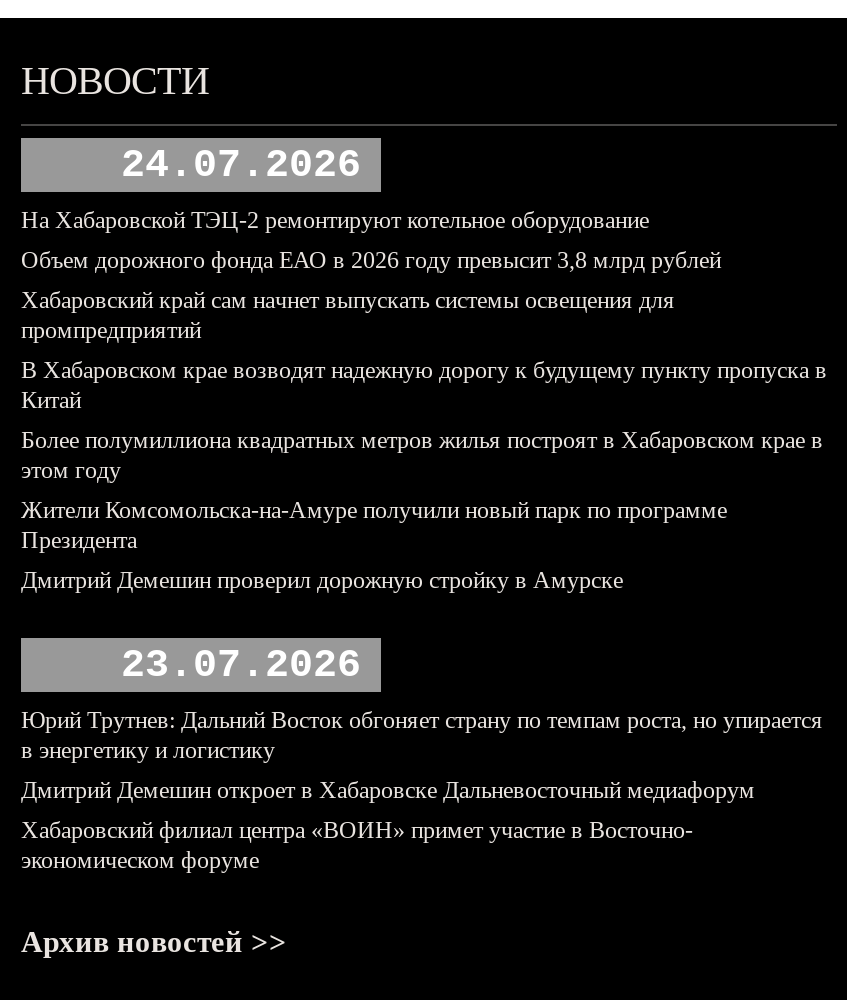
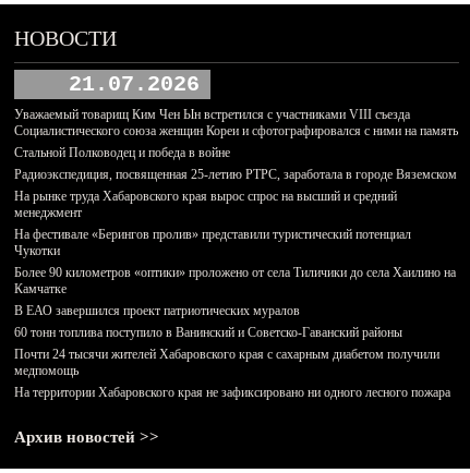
- 24.07.2026
- На Хабаровской ТЭЦ-2 ремонтируют котельное оборудование
- Объем дорожного фонда ЕАО в 2026 году превысит 3,8 млрд рублей
- Хабаровский край сам начнет выпускать системы освещения для
- промпредприятий
- В Хабаровском крае возводят надежную дорогу к будущему пункту пропуска в
- Китай
- Более полумиллиона квадратных метров жилья построят в Хабаровском крае в
- этом году
- Жители Комсомольска-на-Амуре получили новый парк по программе
- Президента
- Дмитрий Демешин проверил дорожную стройку в Амурске
- 23.07.2026
- Юрий Трутнев: Дальний Восток обгоняет страну по темпам роста, но упирается
- в энергетику и логистику
- Дмитрий Демешин откроет в Хабаровске Дальневосточный медиафорум
- Хабаровский филиал центра «ВОИН» примет участие в Восточно-
- экономическом форуме
+ 21.07.2026
+ Уважаемый товарищ Ким Чен Ын встретился с участниками VIII съезда
+ Социалистического союза женщин Кореи и сфотографировался с ними на память
+ Стальной Полководец и победа в войне
+ Радиоэкспедиция, посвященная 25-летию РТРС, заработала в городе Вяземском
+ На рынке труда Хабаровского края вырос спрос на высший и средний
+ менеджмент
+ На фестивале «Берингов пролив» представили туристический потенциал
+ Чукотки
+ Более 90 километров «оптики» проложено от села Тиличики до села Хаилино на
+ Камчатке
+ В ЕАО завершился проект патриотических муралов
+ 60 тонн топлива поступило в Ванинский и Советско-Гаванский районы
+ Почти 24 тысячи жителей Хабаровского края с сахарным диабетом получили
+ медпомощь
+ На территории Хабаровского края не зафиксировано ни одного лесного пожара
